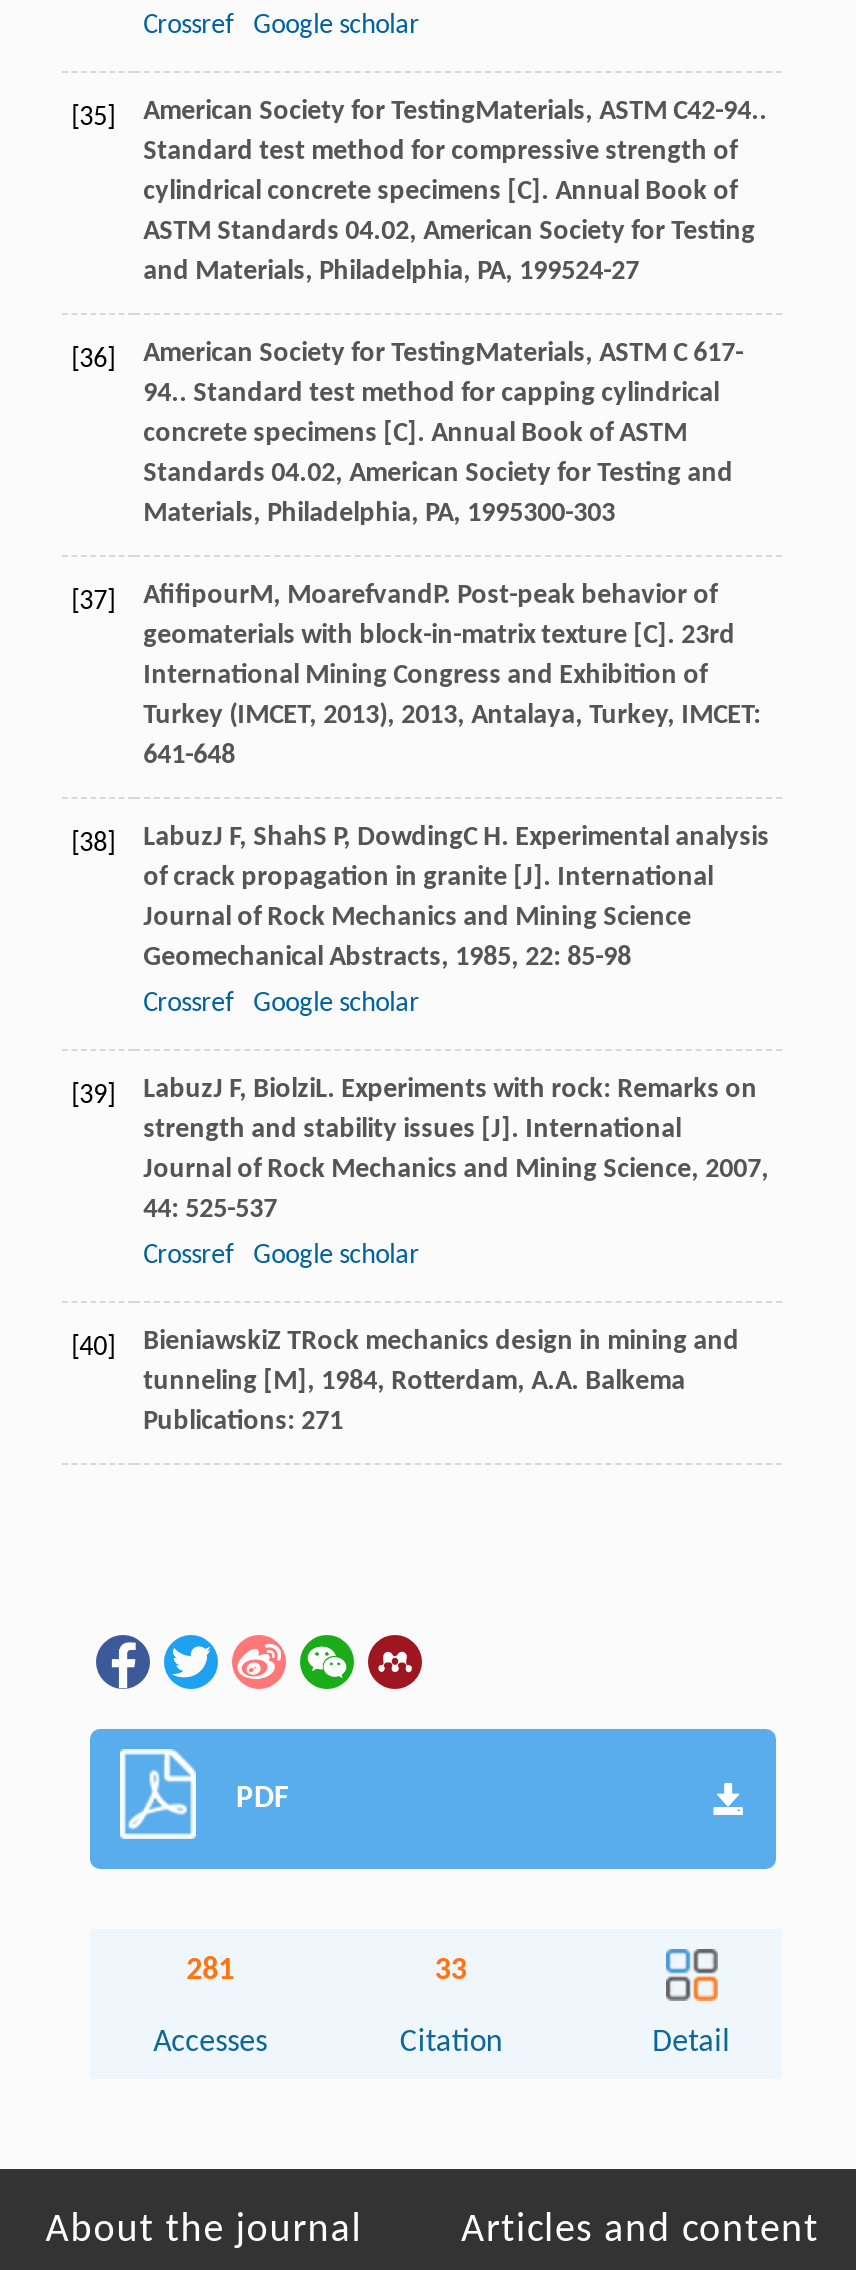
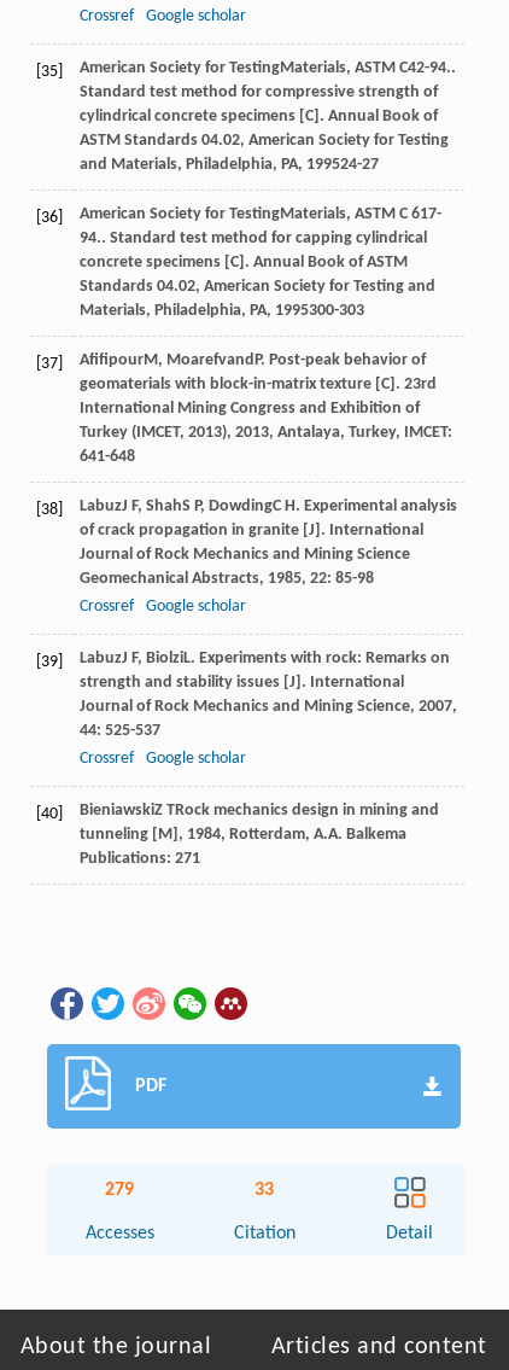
- 281
+ 279
